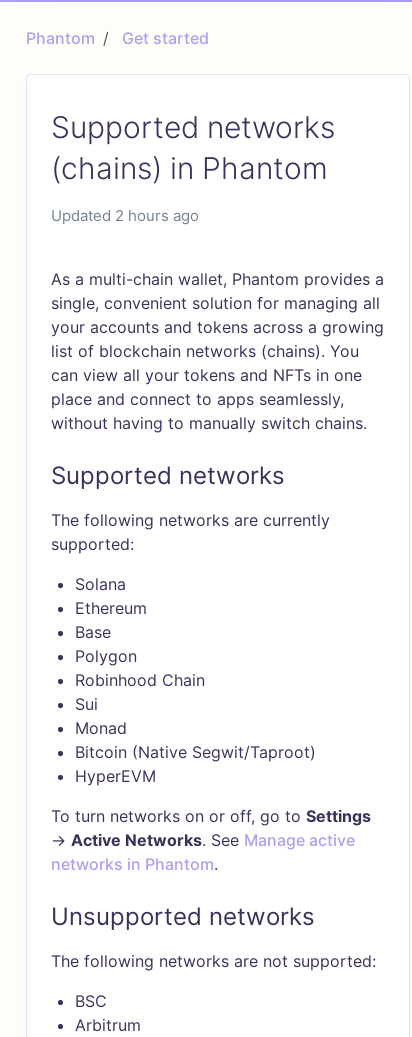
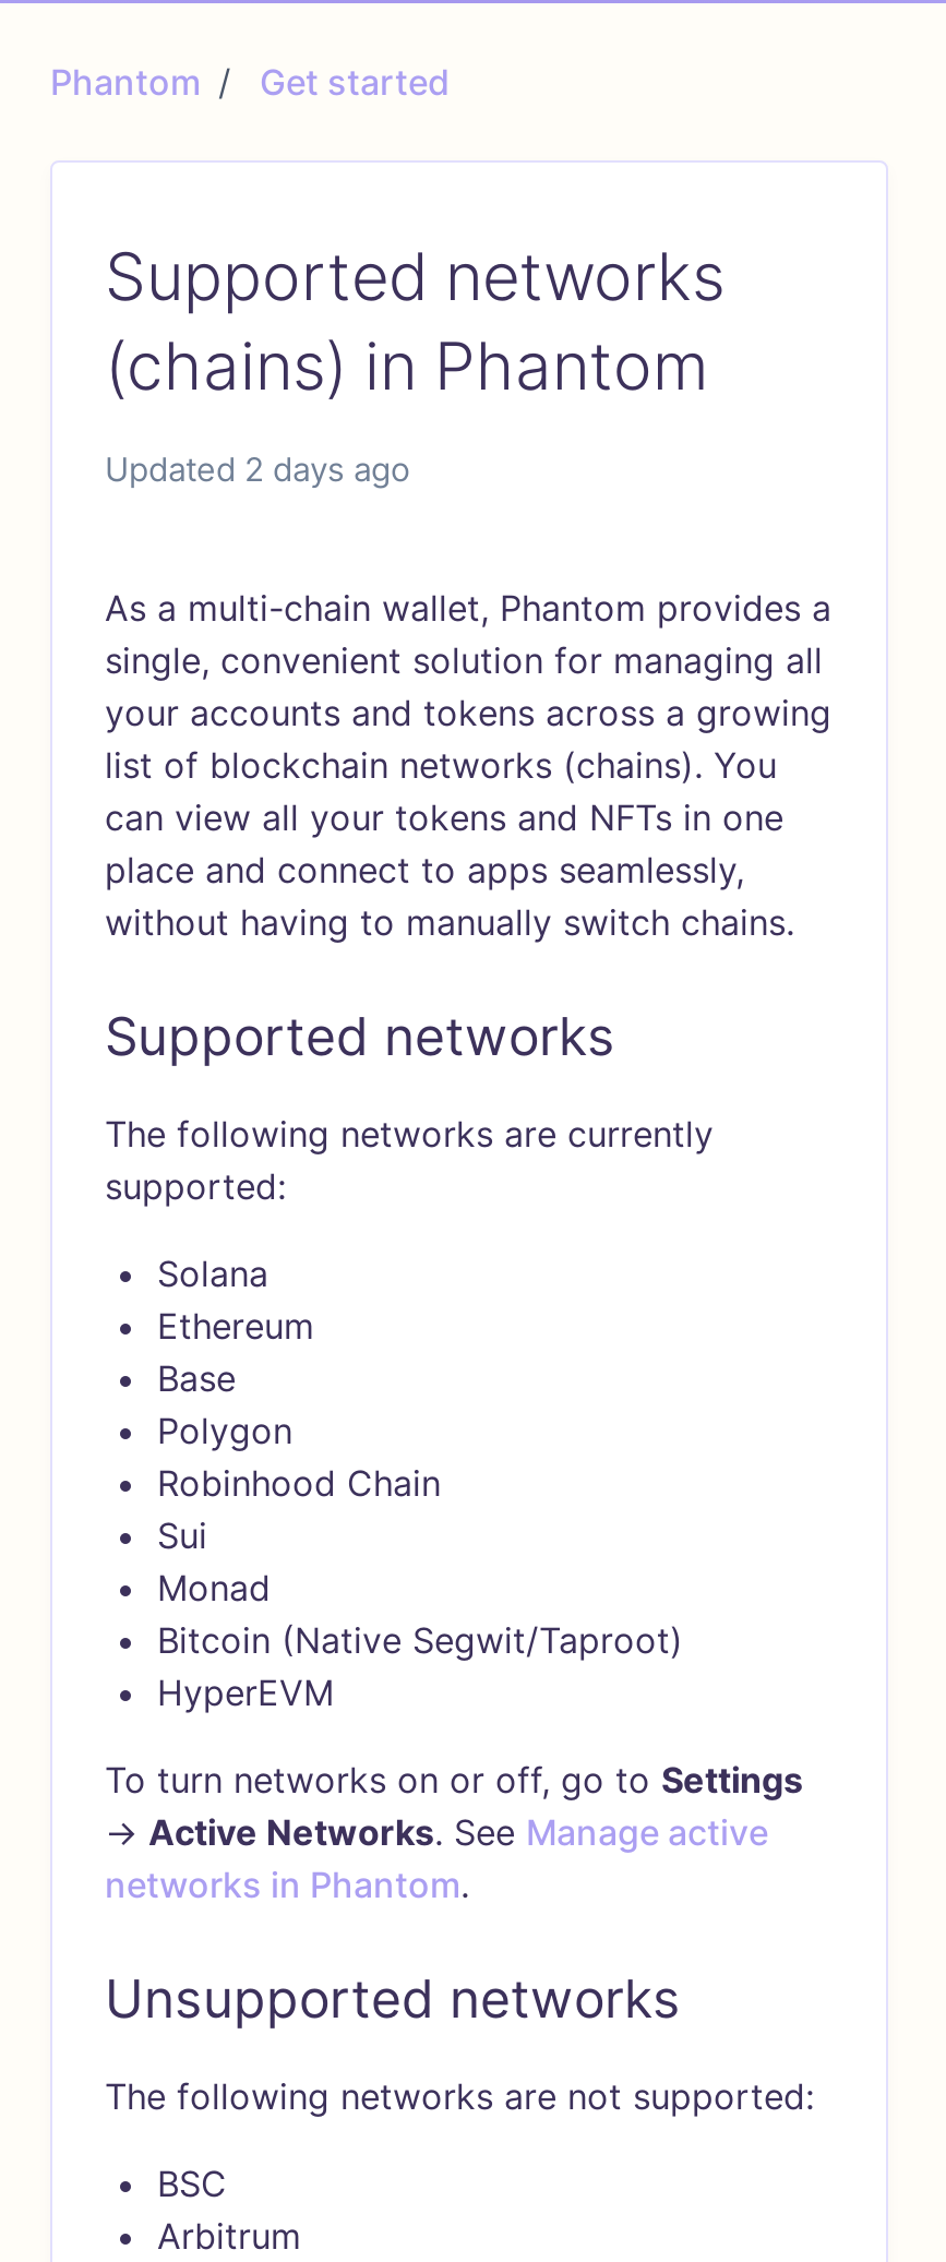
- Updated 2 hours ago
+ Updated 2 days ago
